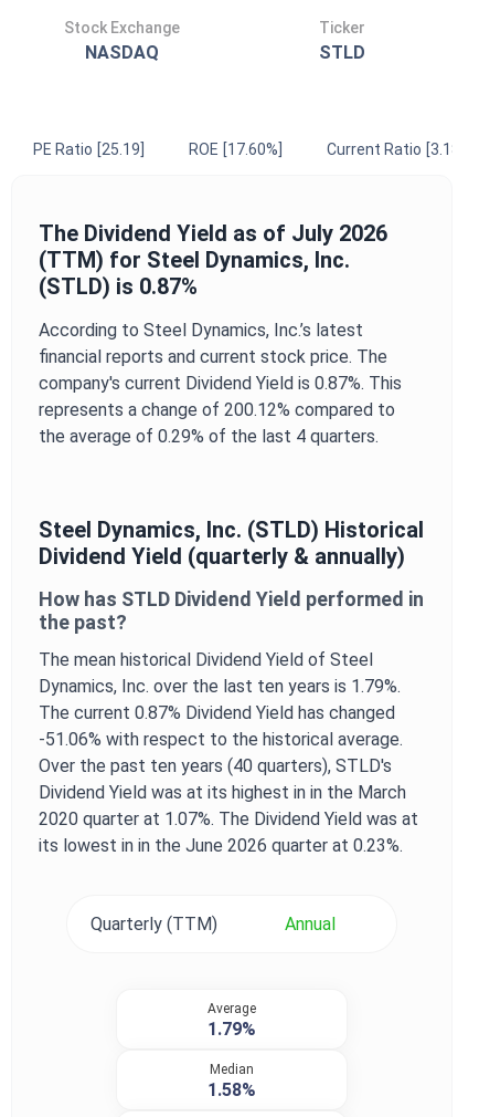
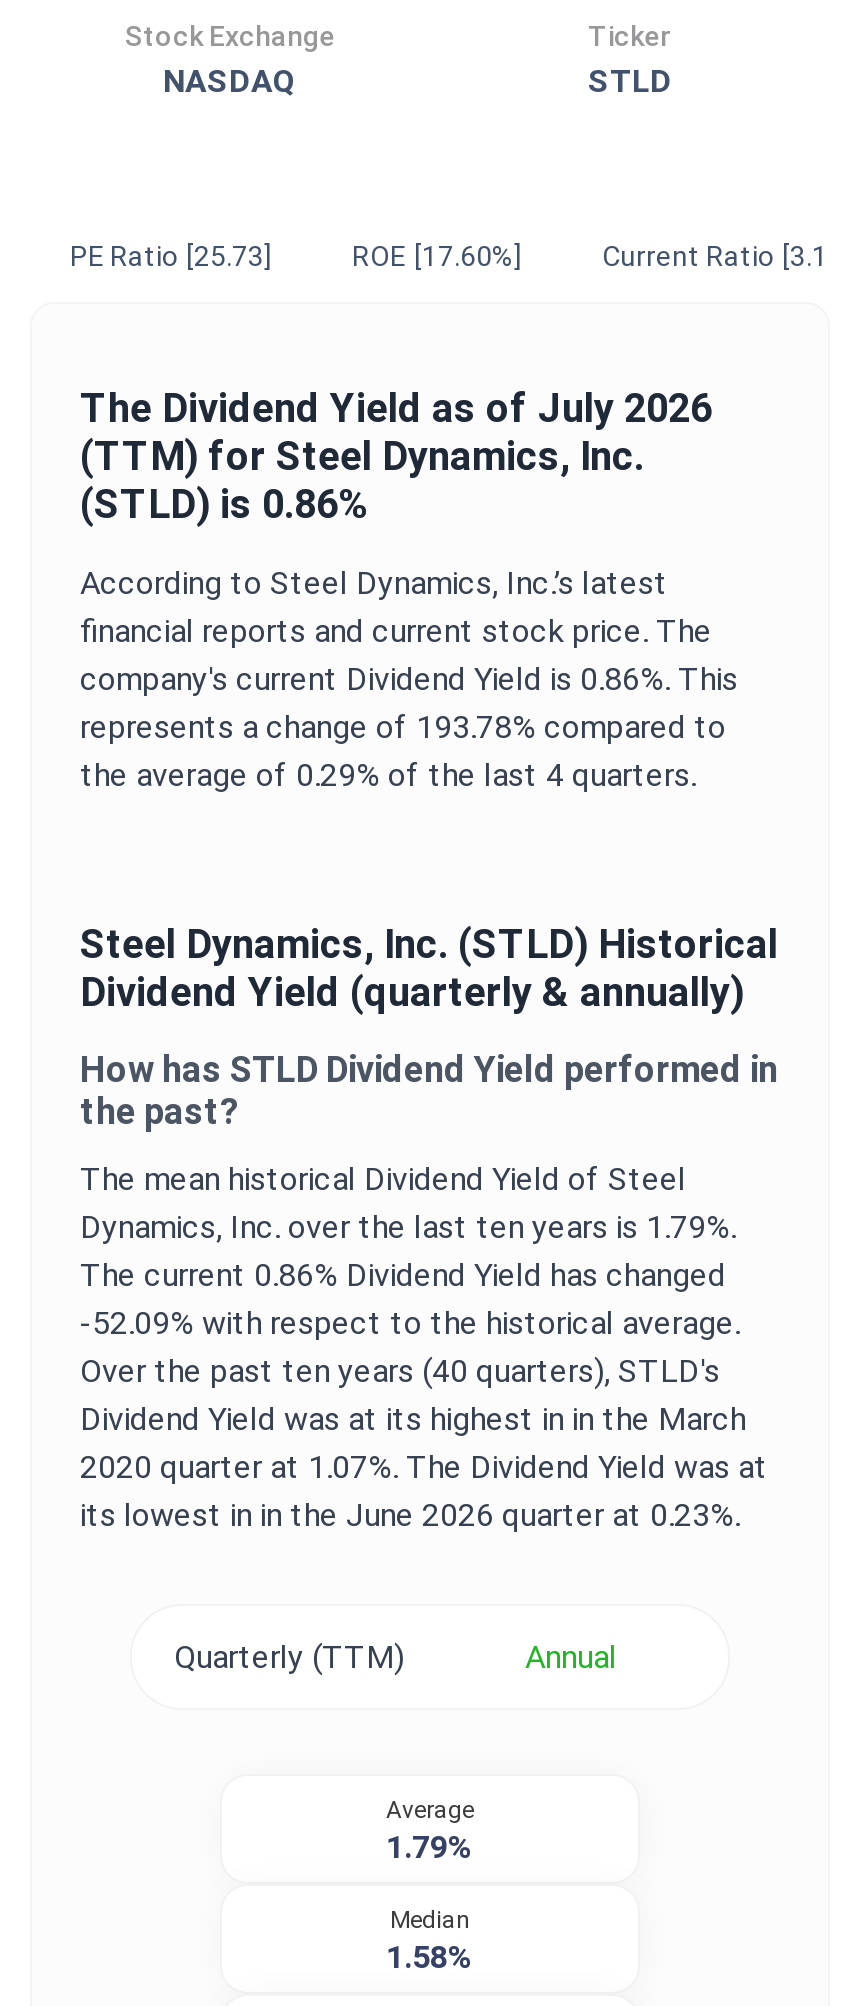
- PE Ratio [25.19]
+ PE Ratio [25.73]

- (STLD) is 0.87%
+ (STLD) is 0.86%

- company's current Dividend Yield is 0.87%. This
+ company's current Dividend Yield is 0.86%. This

- represents a change of 200.12% compared to
+ represents a change of 193.78% compared to

- The current 0.87% Dividend Yield has changed
+ The current 0.86% Dividend Yield has changed

- -51.06% with respect to the historical average.
+ -52.09% with respect to the historical average.
